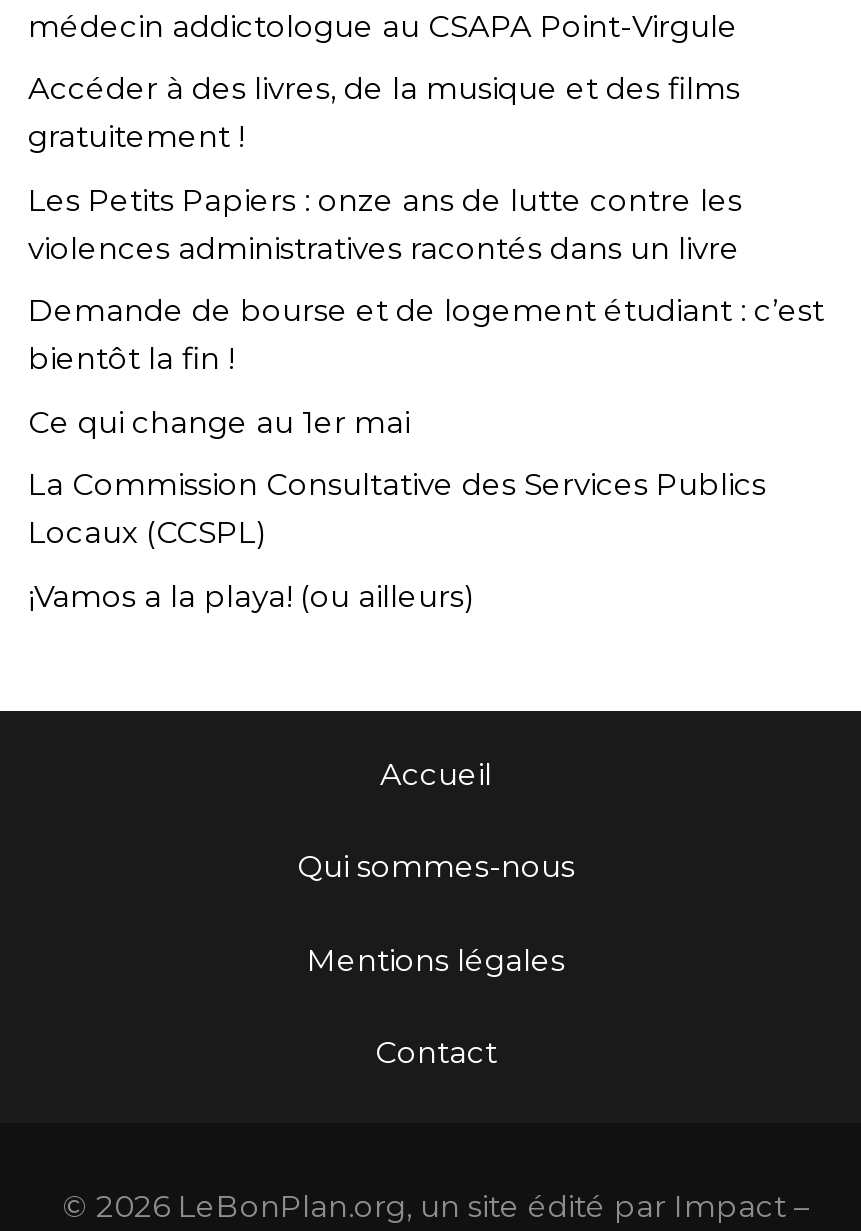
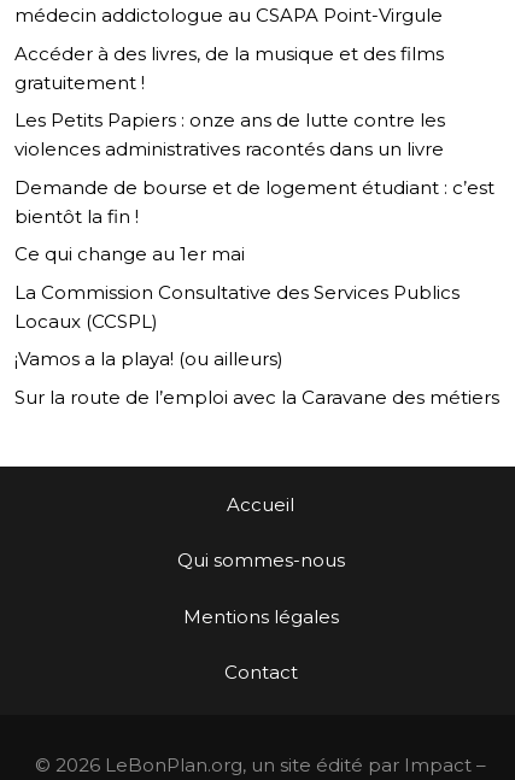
+ Sur la route de l’emploi avec la Caravane des métiers
